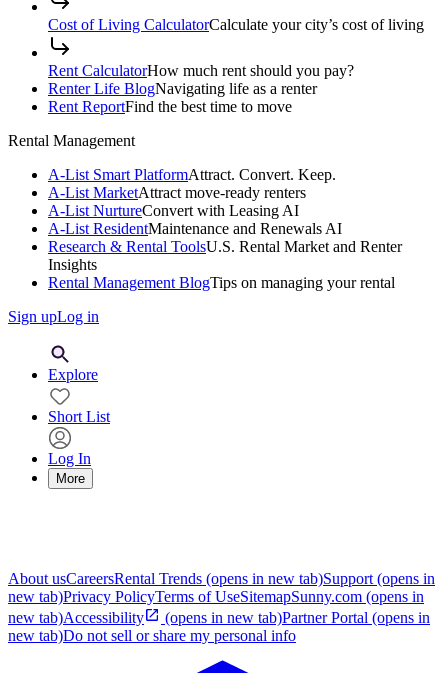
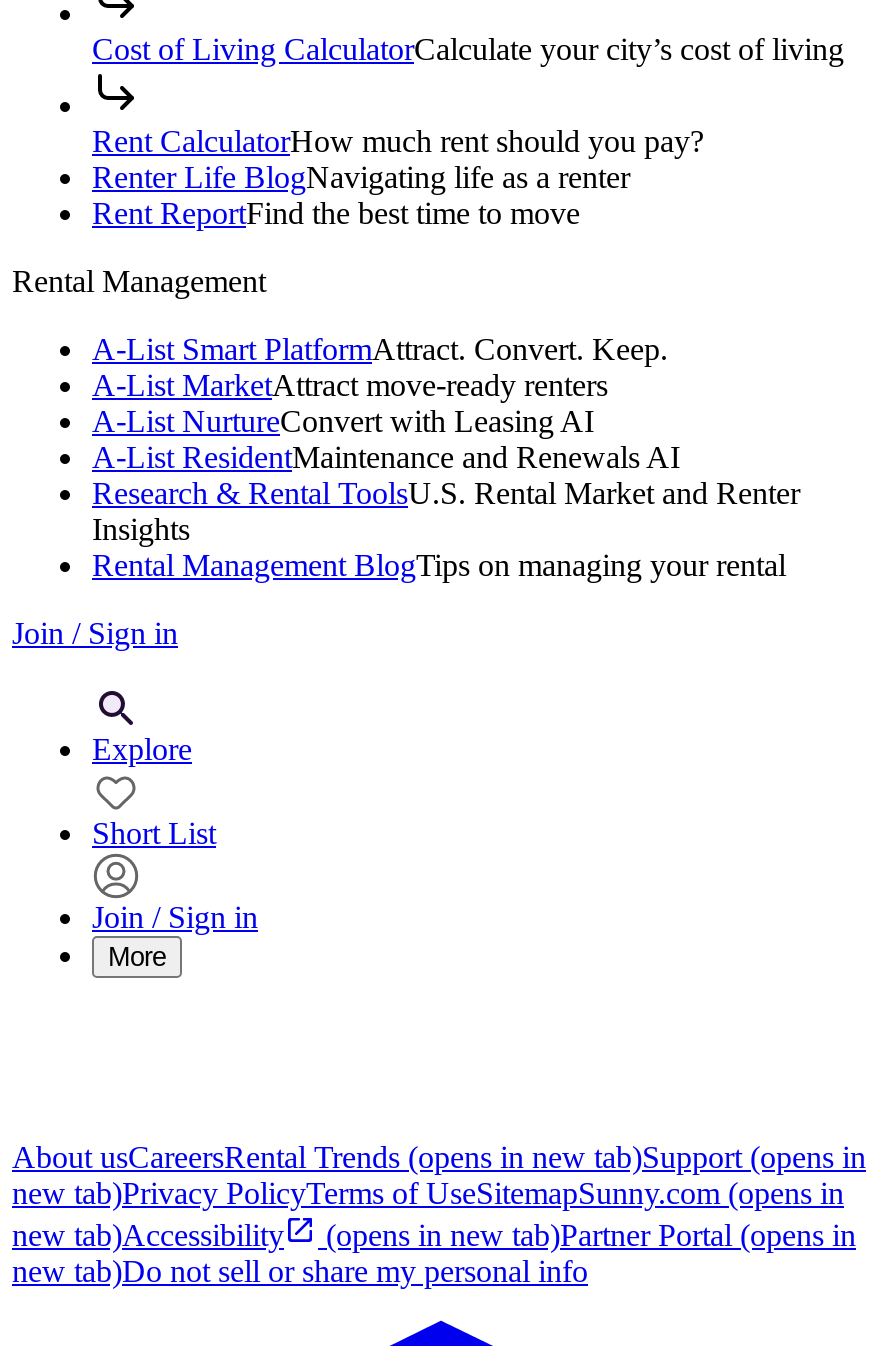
- Sign upLog in
+ Join / Sign in

- Log In
+ Join / Sign in
